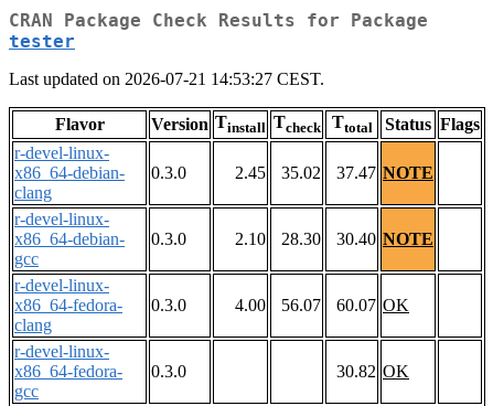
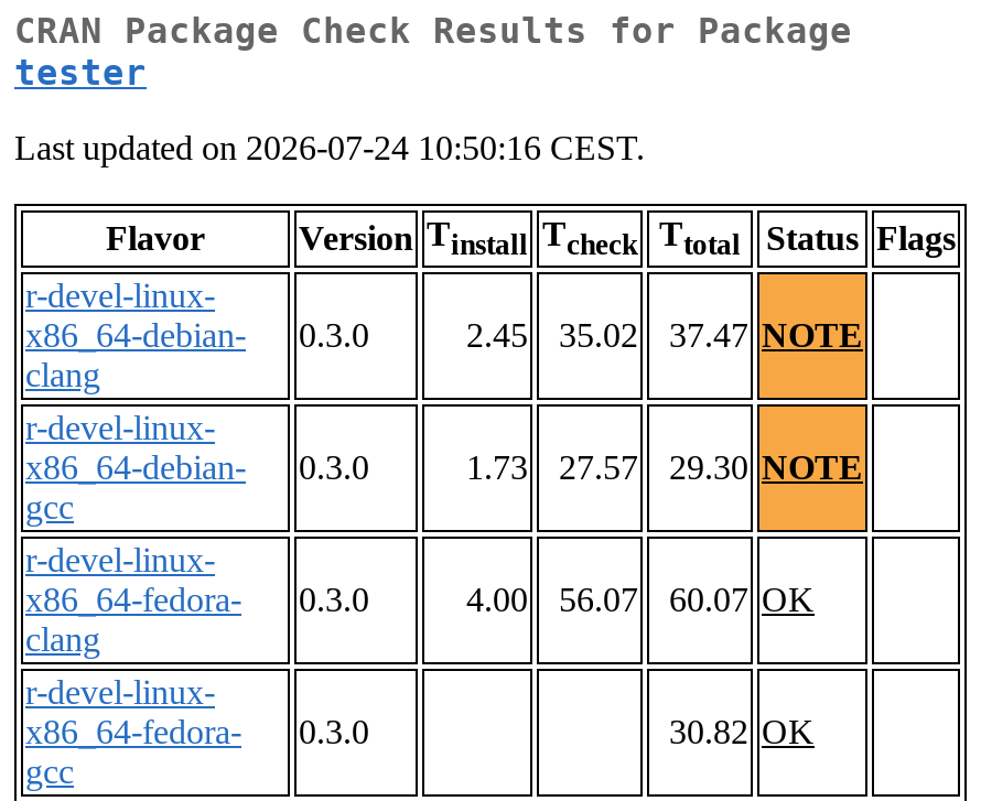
- Last updated on 2026-07-21 14:53:27 CEST.
+ Last updated on 2026-07-24 10:50:16 CEST.

- 2.10
+ 1.73

- 28.30
+ 27.57

- 30.40 NOTE
+ 29.30 NOTE
